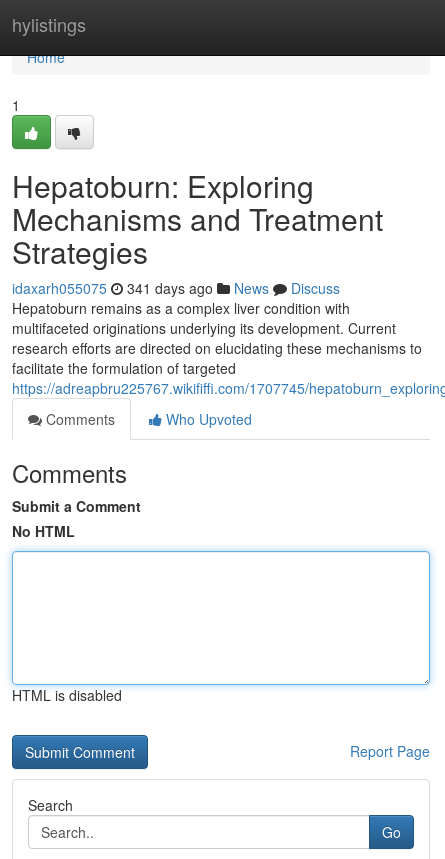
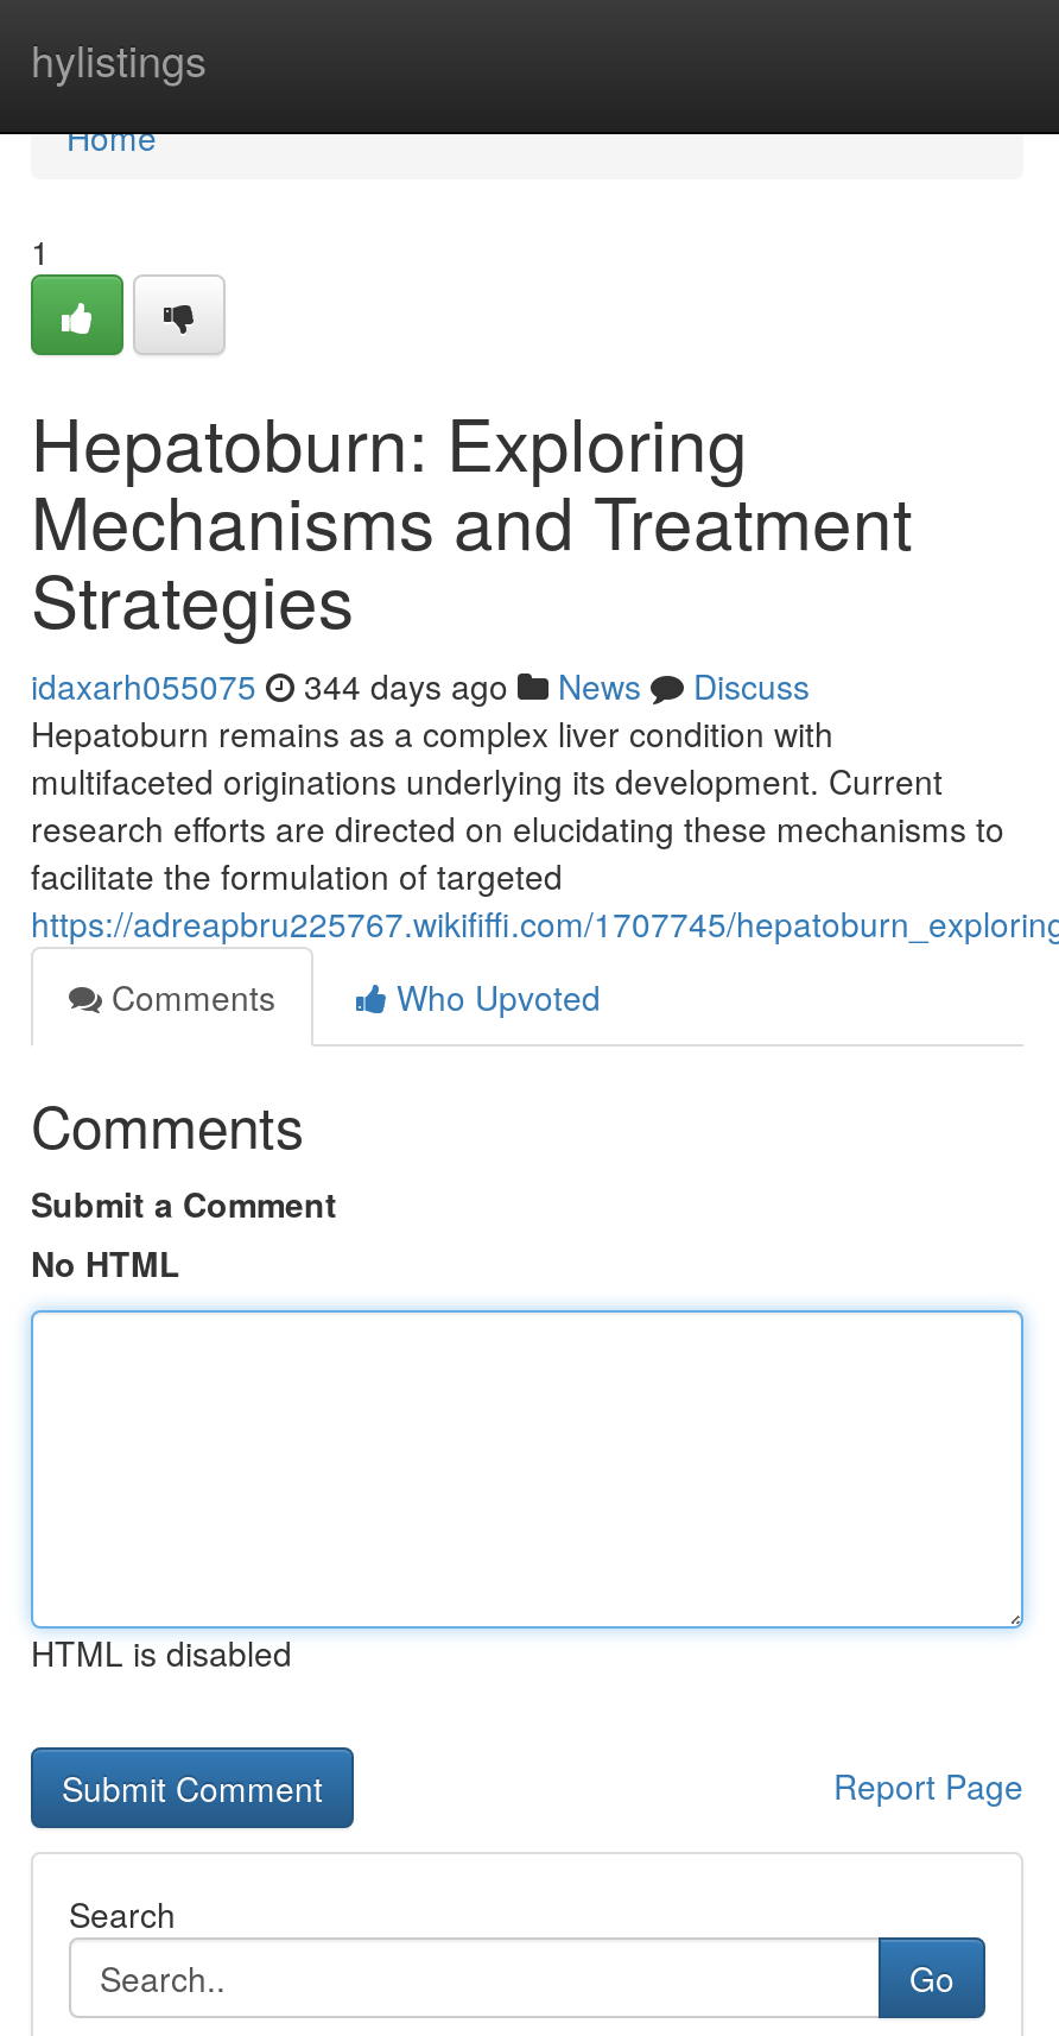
- idaxarh055075 341 days ago News Discuss
+ idaxarh055075 344 days ago News Discuss
